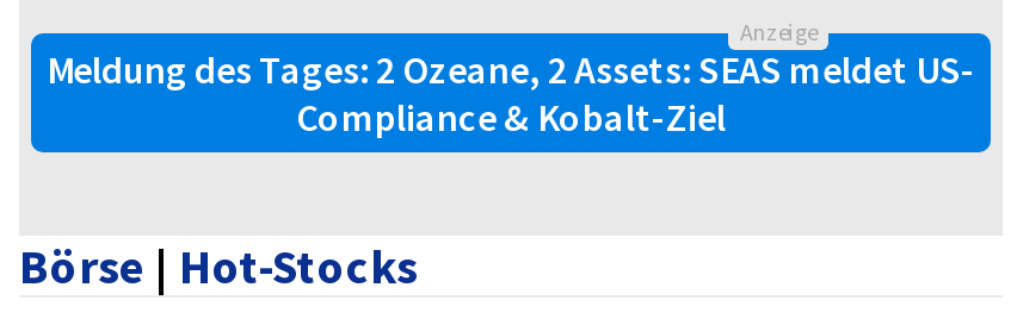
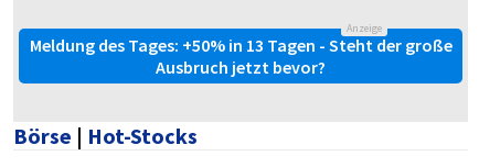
- Meldung des Tages: 2 Ozeane, 2 Assets: SEAS meldet US-
- Compliance & Kobalt-Ziel
+ Meldung des Tages: +50% in 13 Tagen - Steht der große
+ Ausbruch jetzt bevor?
